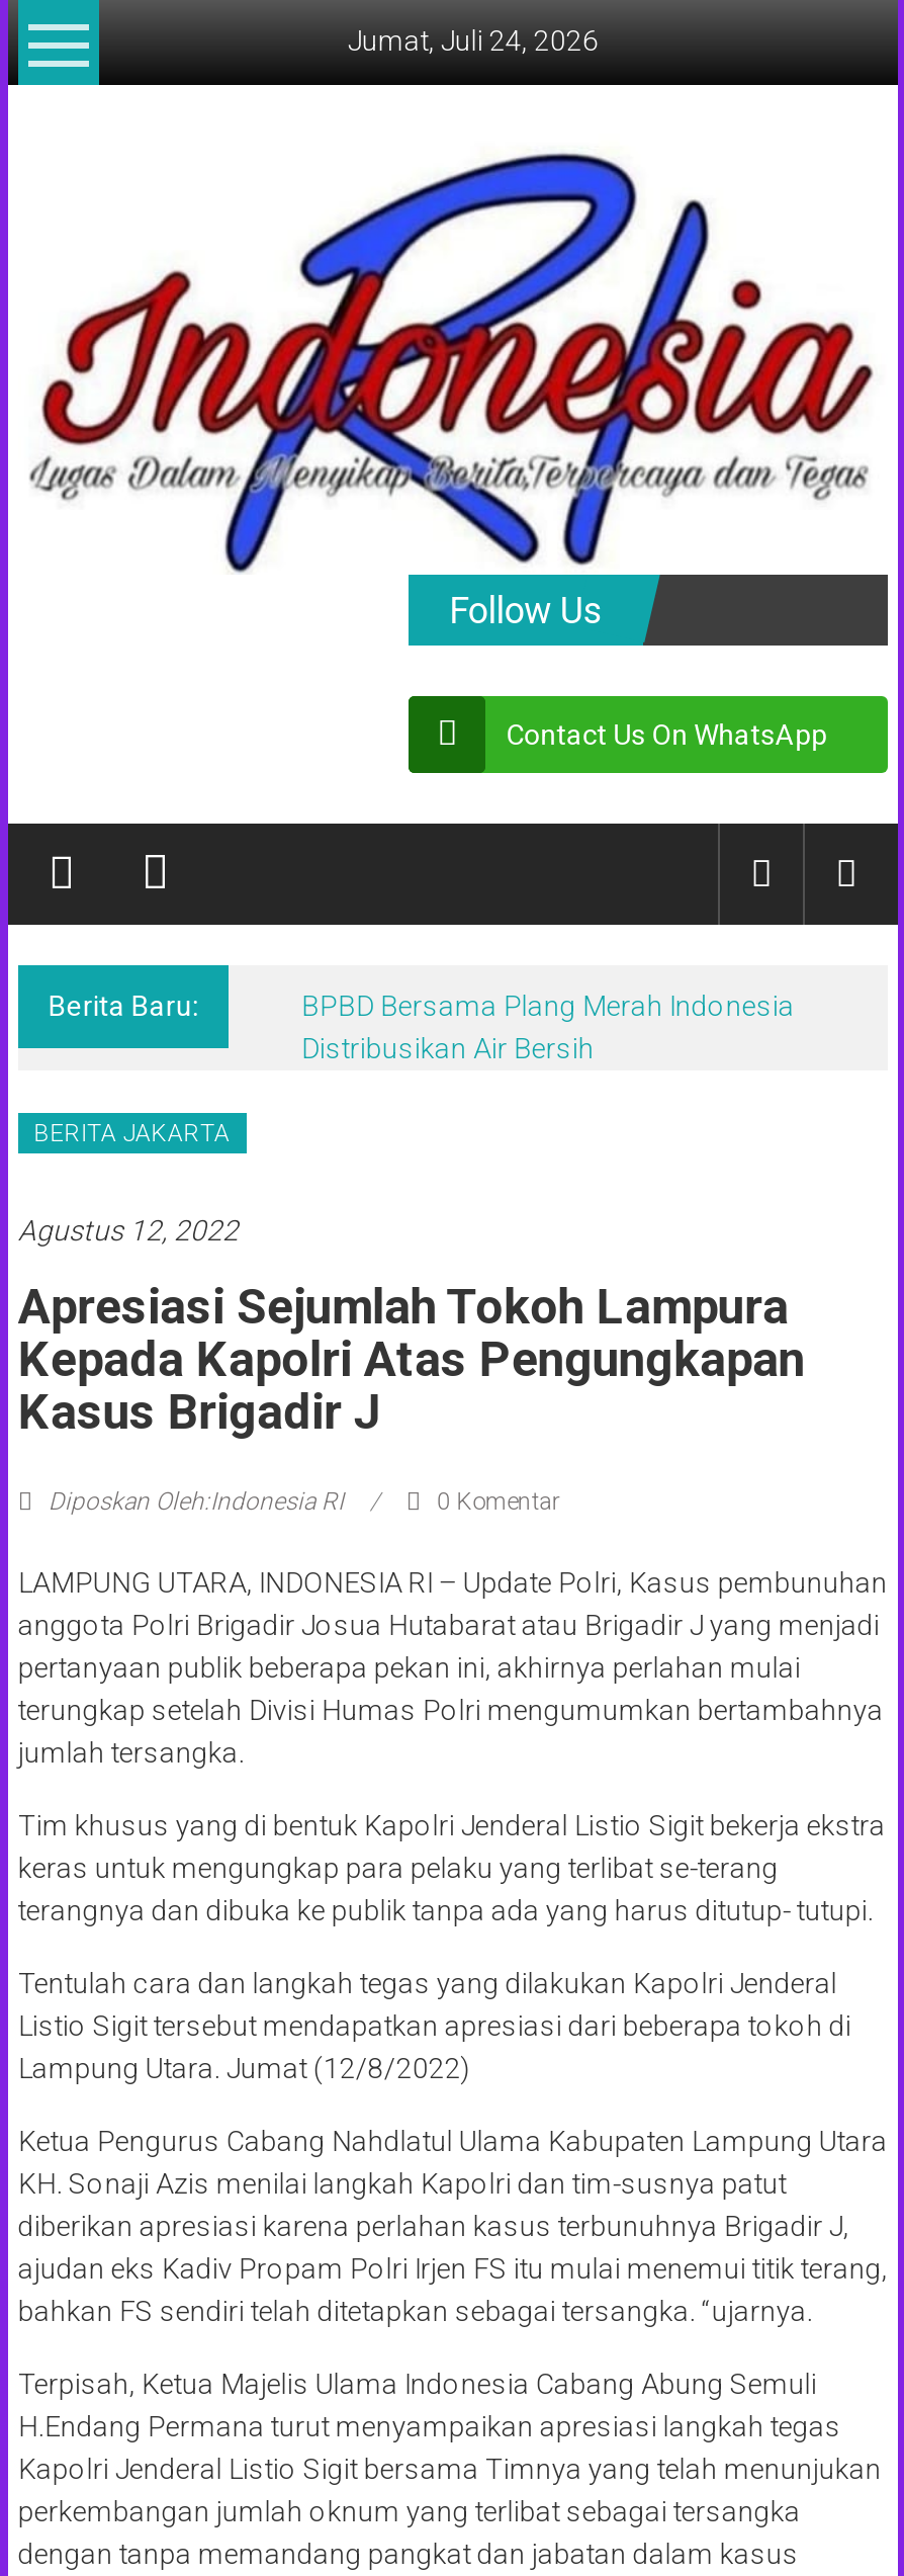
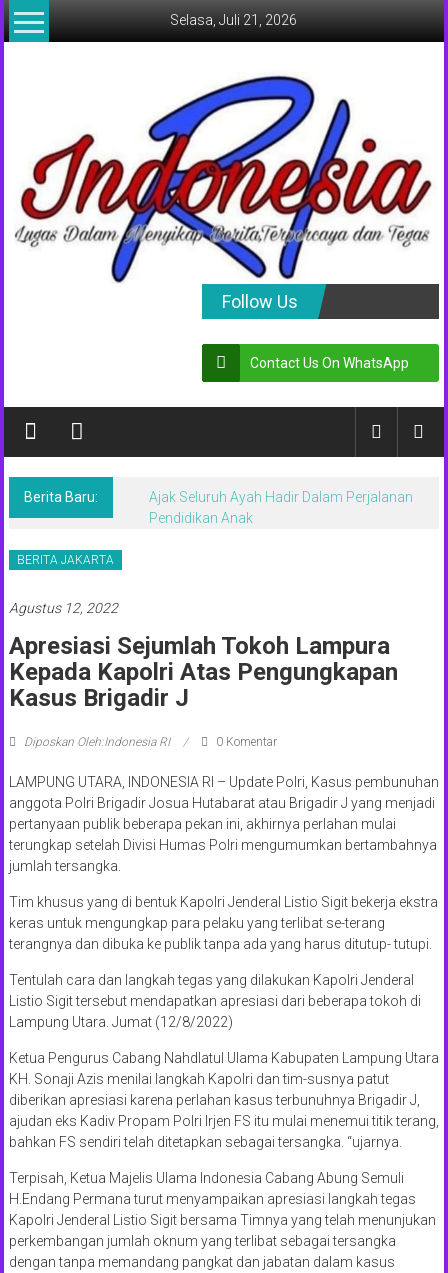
- Jumat, Juli 24, 2026
+ Selasa, Juli 21, 2026

- BPBD Bersama Plang Merah Indonesia
- Distribusikan Air Bersih
+ Ajak Seluruh Ayah Hadir Dalam Perjalanan
+ Pendidikan Anak
